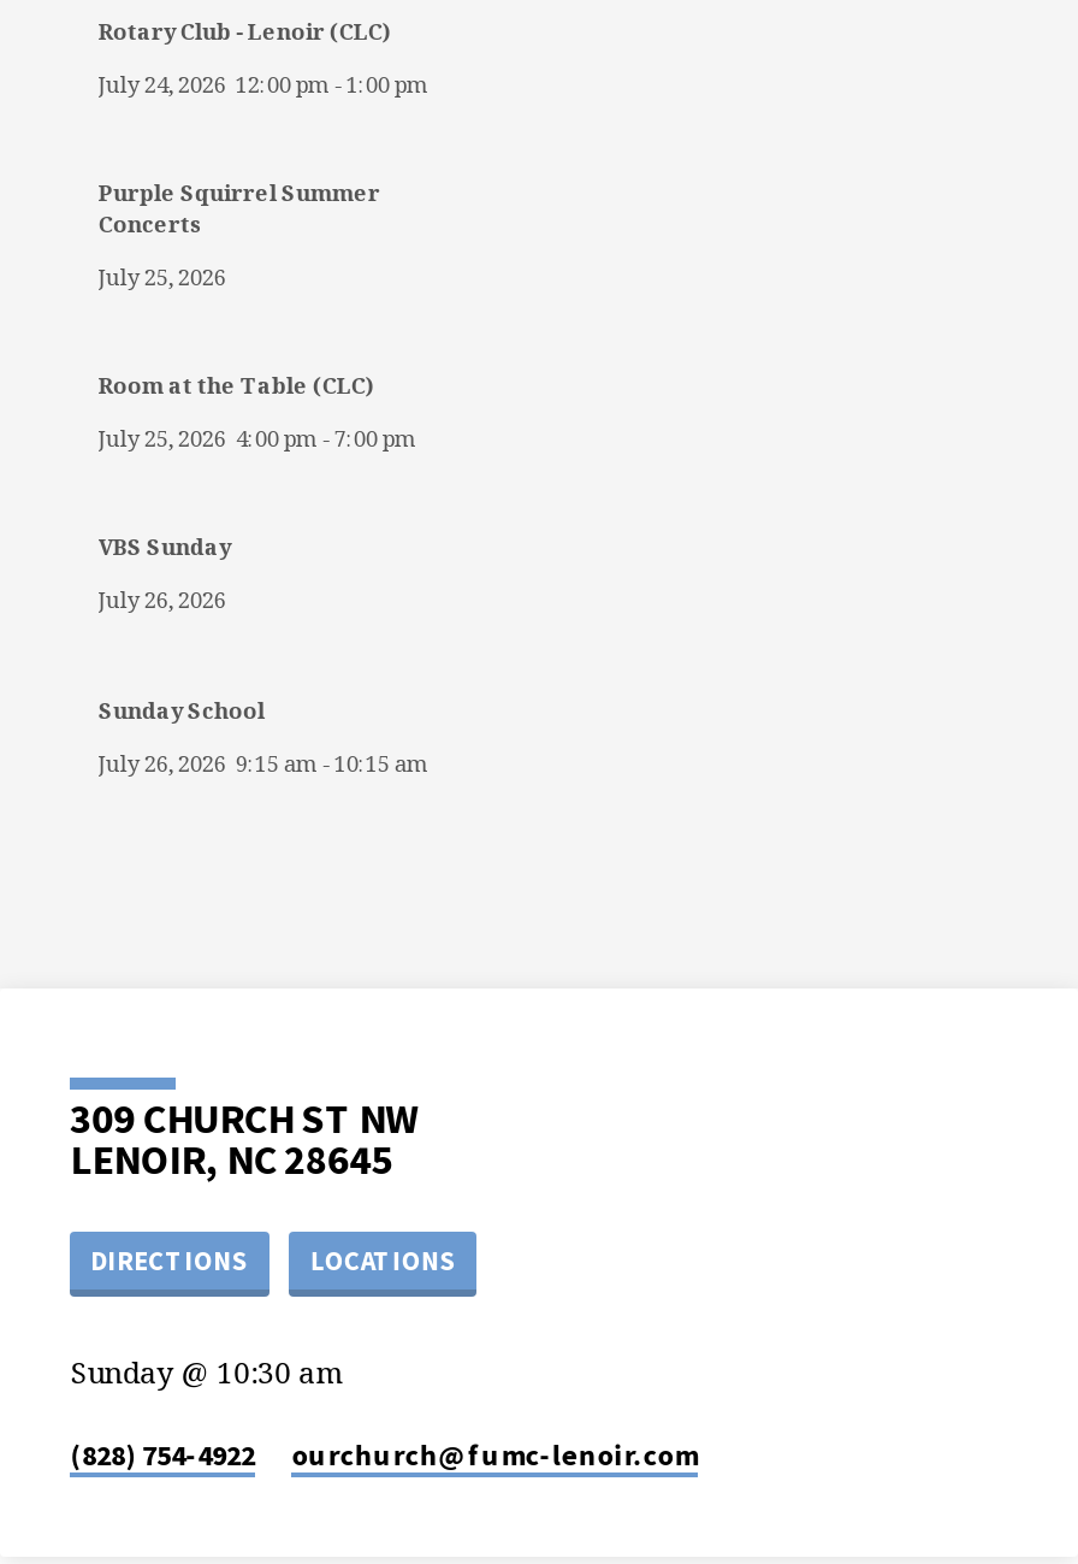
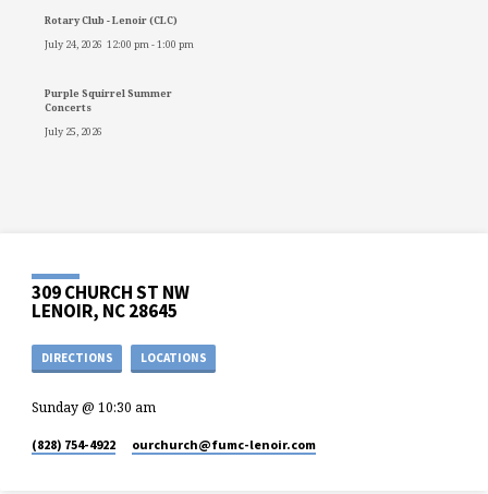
- Room at the Table (CLC)
- July 25, 2026 4:00 pm - 7:00 pm
- VBS Sunday
- July 26, 2026
- Sunday School
- July 26, 2026 9:15 am - 10:15 am
